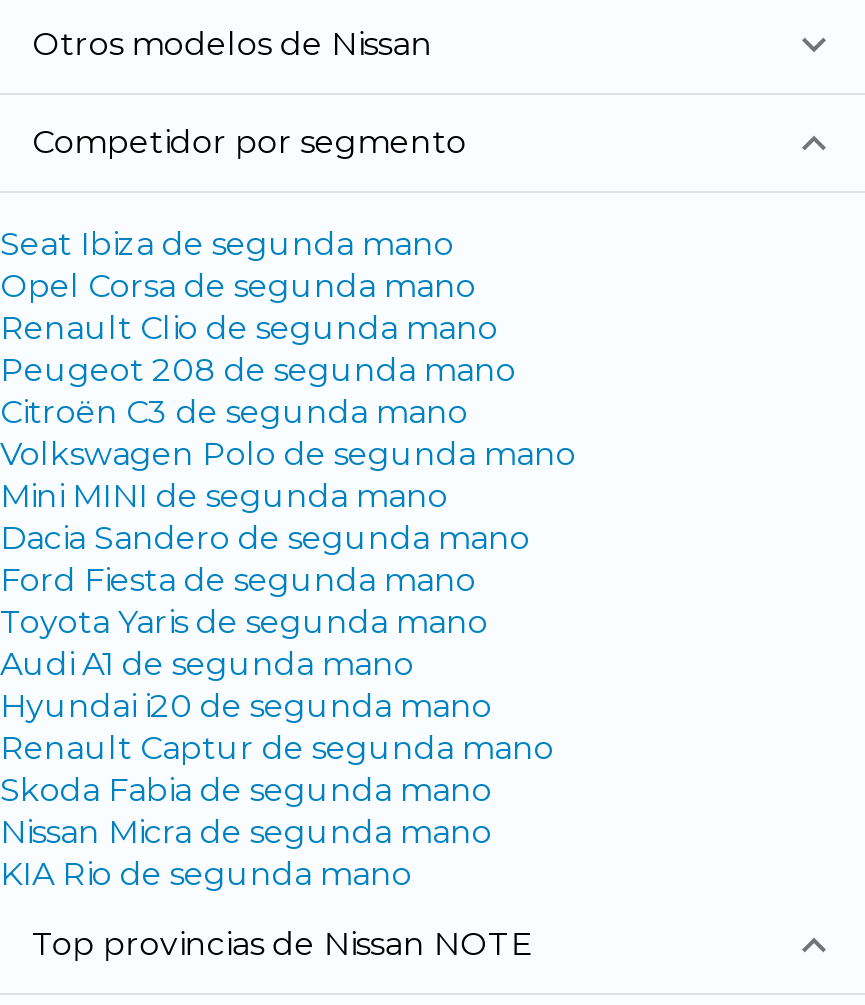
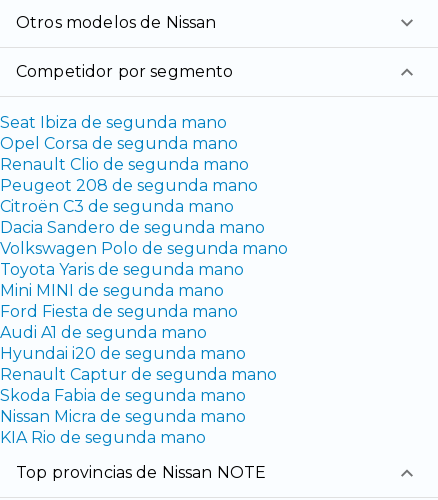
moved down: Volkswagen Polo de segunda mano

moved down: Mini MINI de segunda mano

moved up: Dacia Sandero de segunda mano

moved down: Ford Fiesta de segunda mano

moved up: Toyota Yaris de segunda mano
